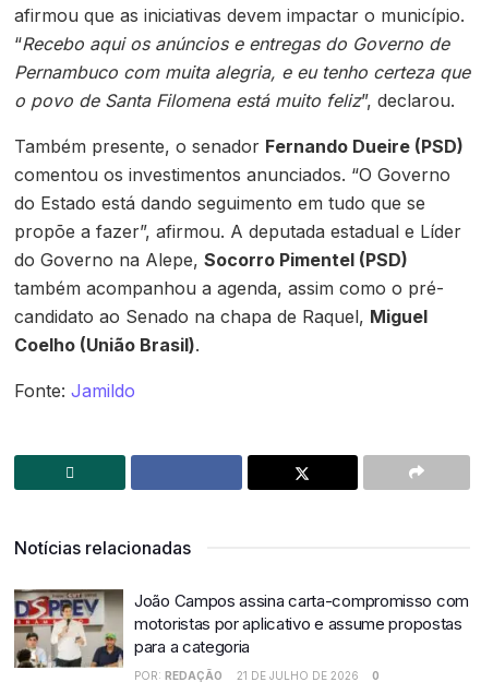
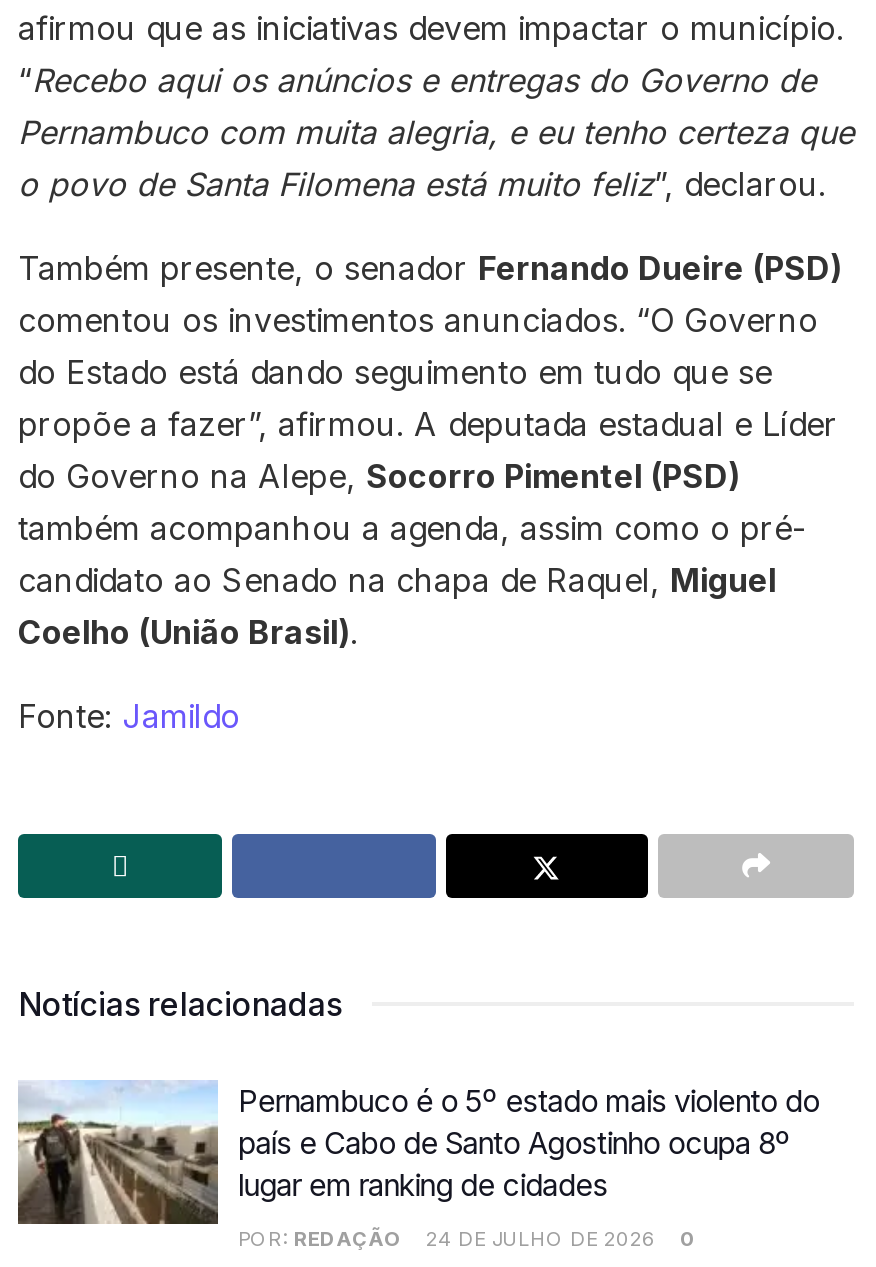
- [image]
- João Campos assina carta-compromisso com
- motoristas por aplicativo e assume propostas
- para a categoria
+ [image]
+ Pernambuco é o 5º estado mais violento do
+ país e Cabo de Santo Agostinho ocupa 8º
+ lugar em ranking de cidades

- 21 DE JULHO DE 2026
+ 24 DE JULHO DE 2026
